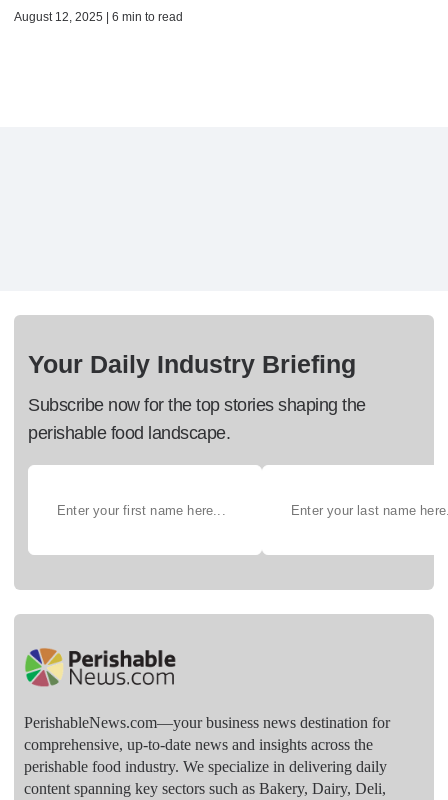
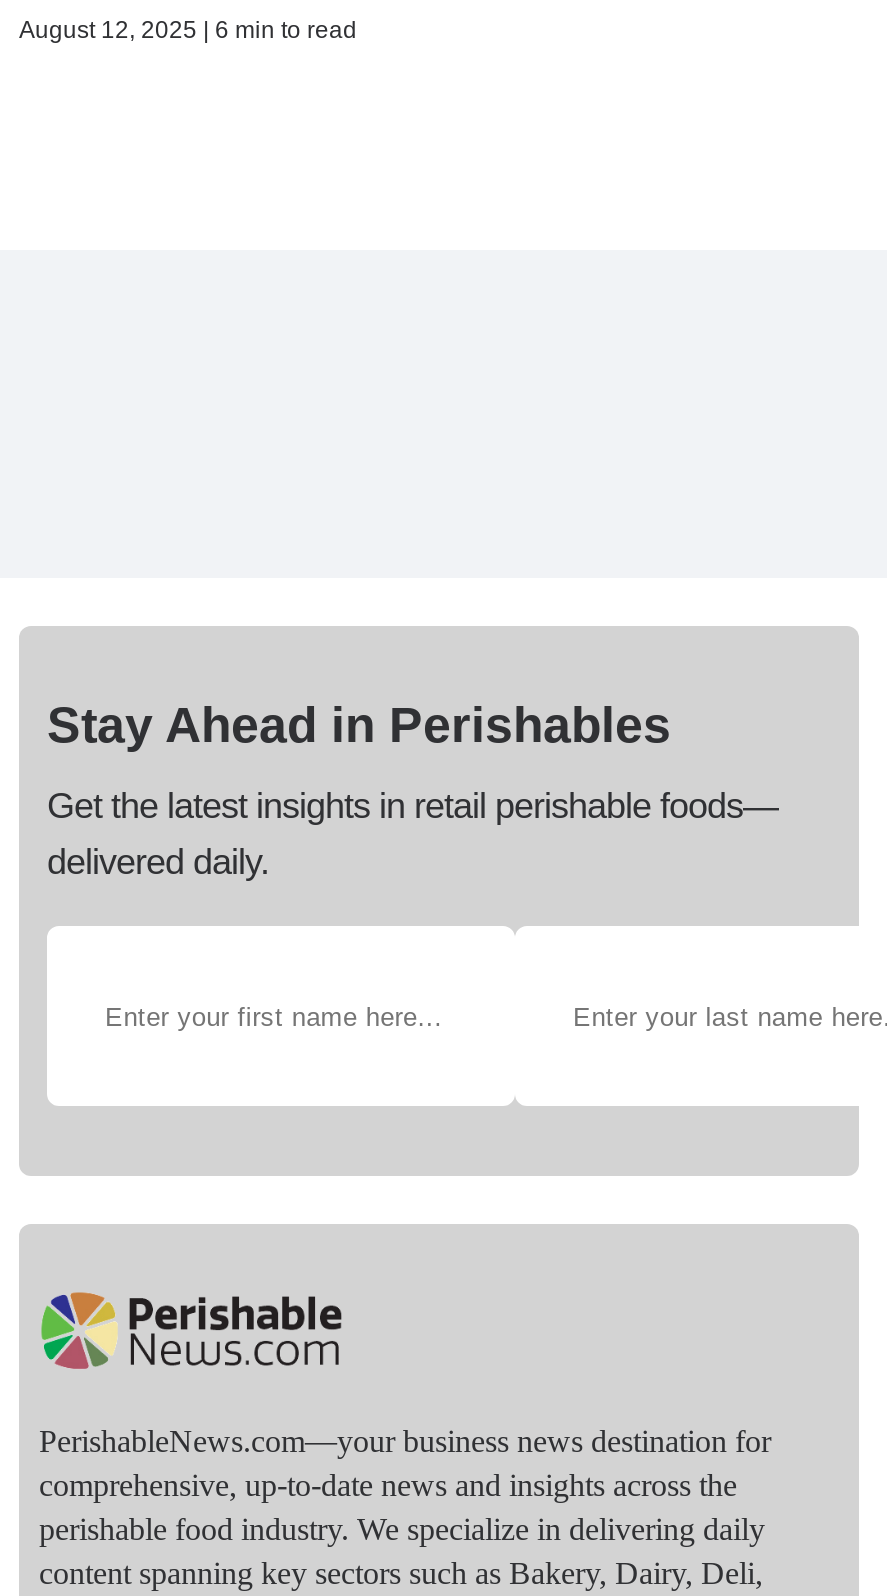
- Your Daily Industry Briefing
+ Stay Ahead in Perishables

- Subscribe now for the top stories shaping the
- perishable food landscape.
+ Get the latest insights in retail perishable foods—
+ delivered daily.
